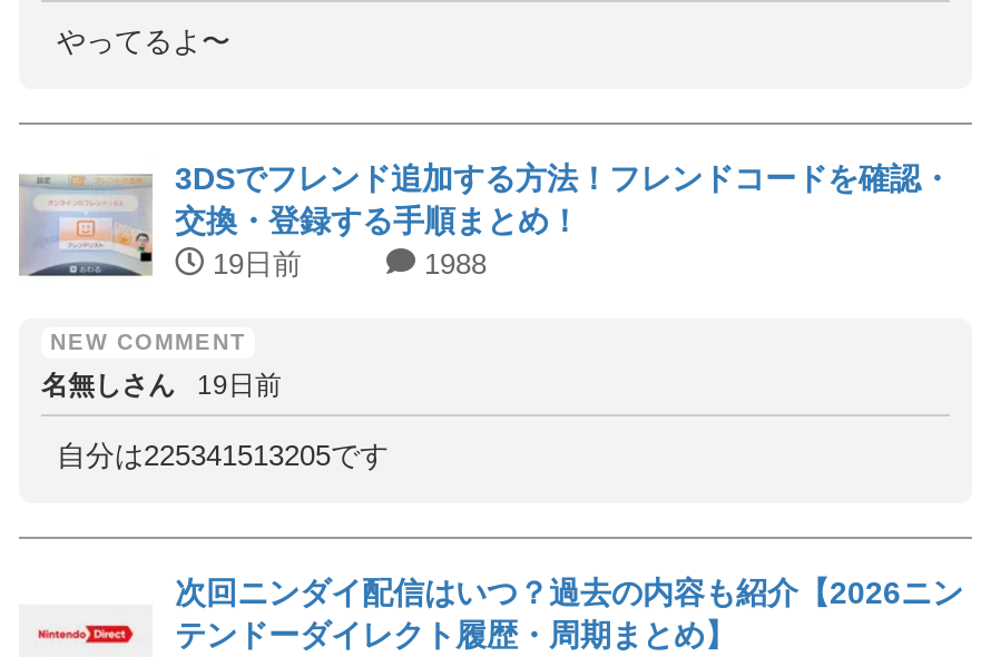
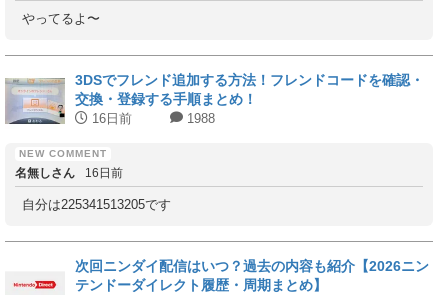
- 19日前
+ 16日前

- 名無しさん 19日前
+ 名無しさん 16日前
